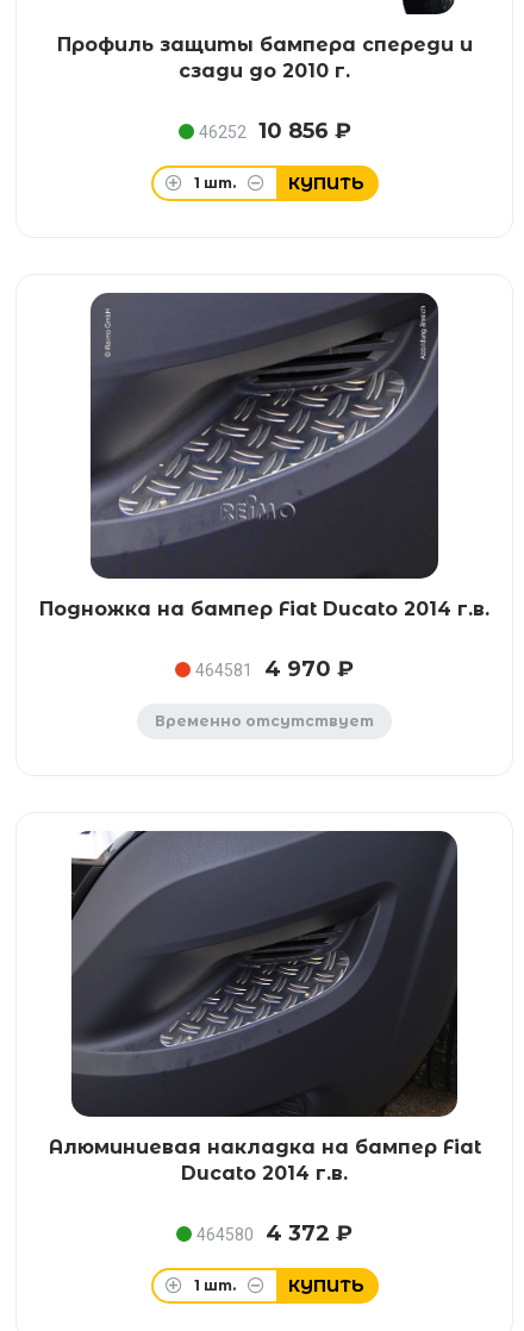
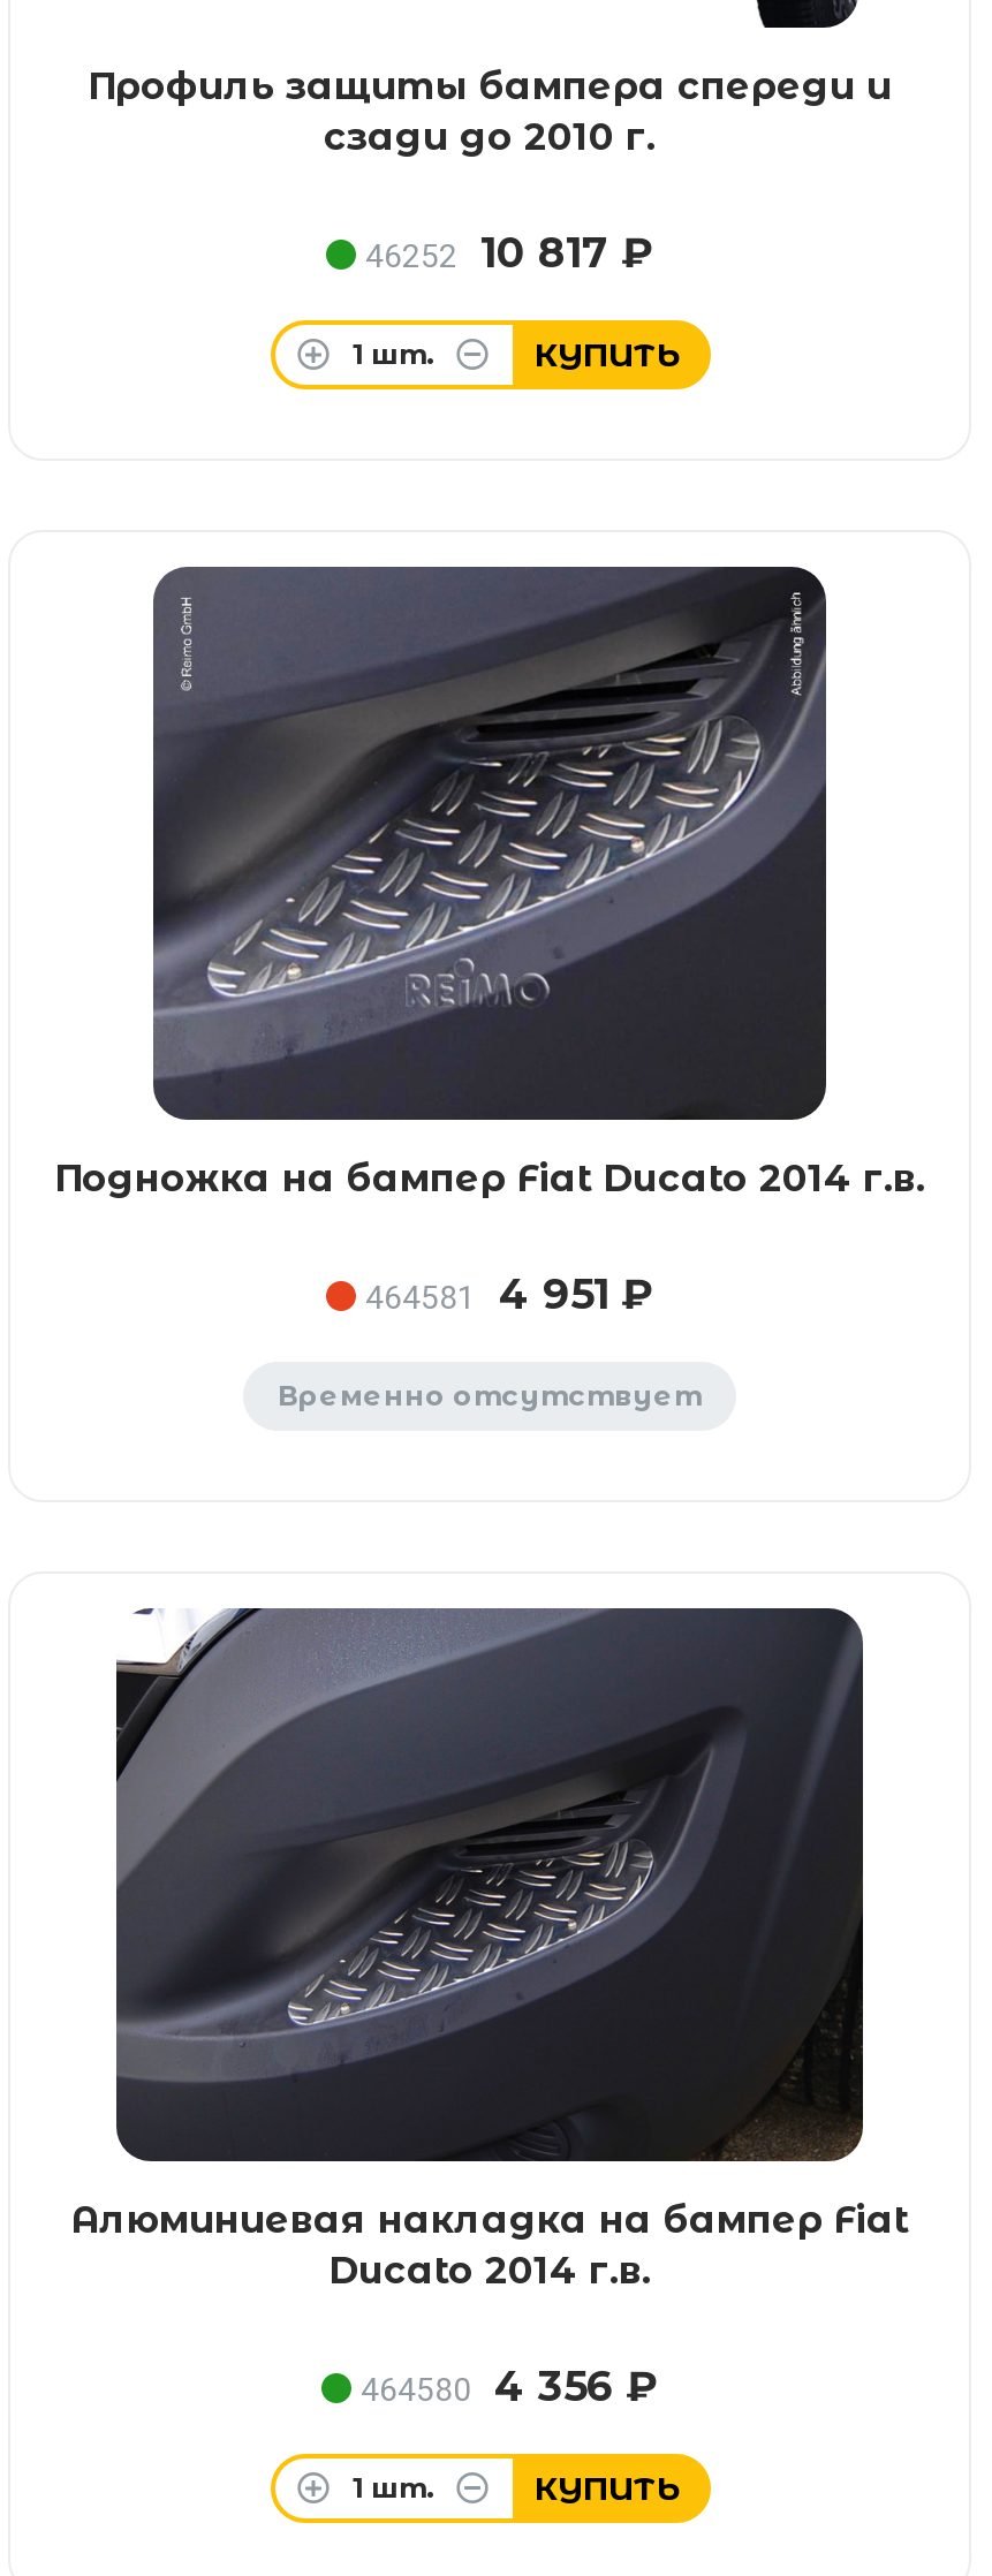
- 46252 10 856 ₽
+ 46252 10 817 ₽

- 464581 4 970 ₽
+ 464581 4 951 ₽

- 464580 4 372 ₽
+ 464580 4 356 ₽
